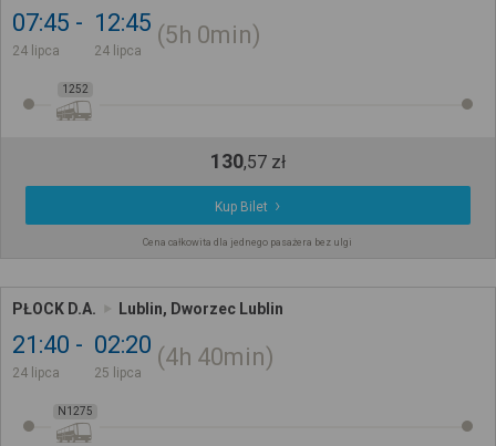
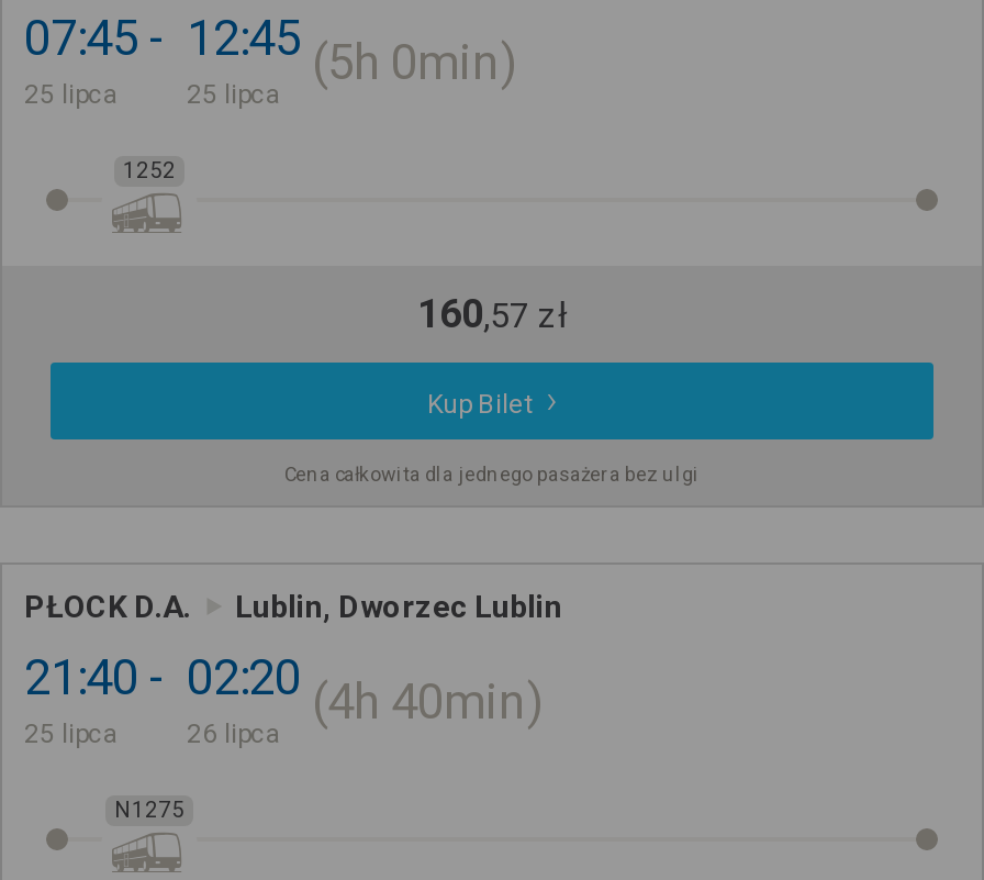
- 24 lipca
+ 25 lipca

- 24 lipca
+ 25 lipca

- 130,57 zł
+ 160,57 zł

- 24 lipca
+ 25 lipca

- 25 lipca
+ 26 lipca
